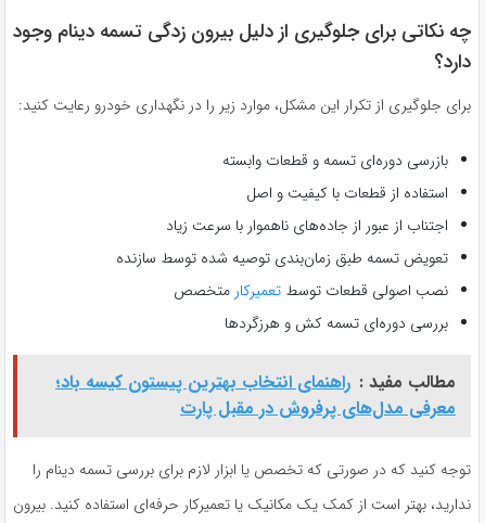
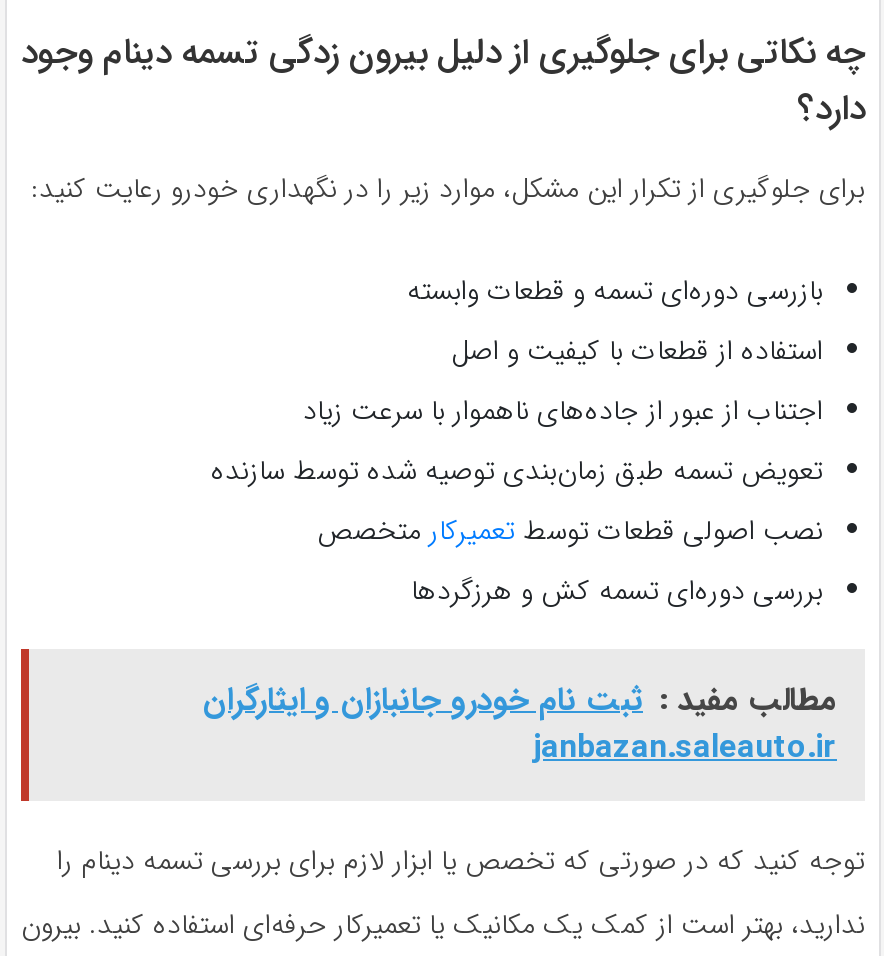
- مطالب مفید : راهنمای انتخاب بهترین پیستون کیسه باد؛
- معرفی مدل‌های پرفروش در مقبل پارت
+ مطالب مفید : ثبت نام خودرو جانبازان و ایثارگران
+ janbazan.saleauto.ir
